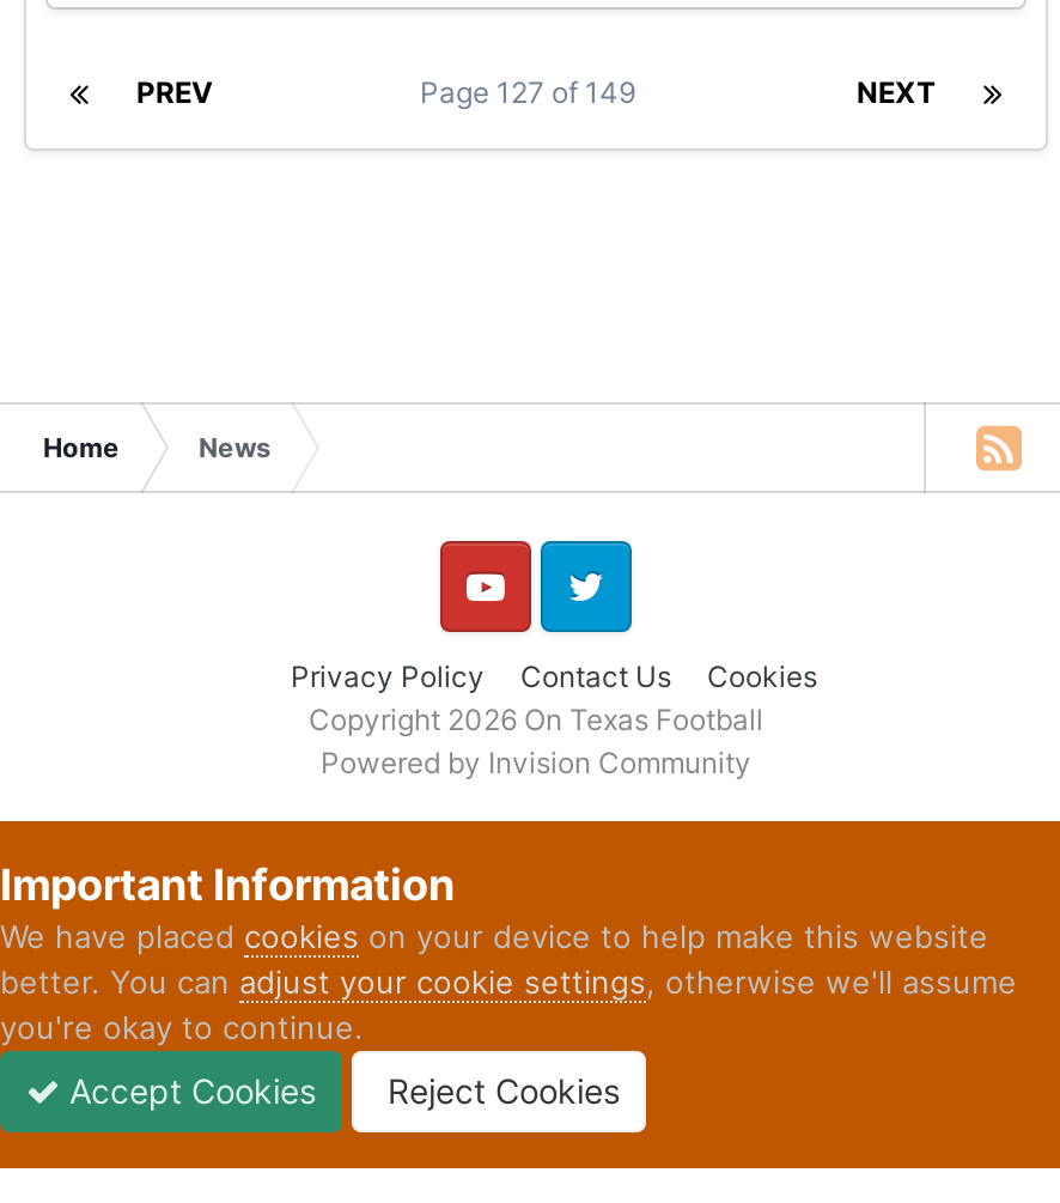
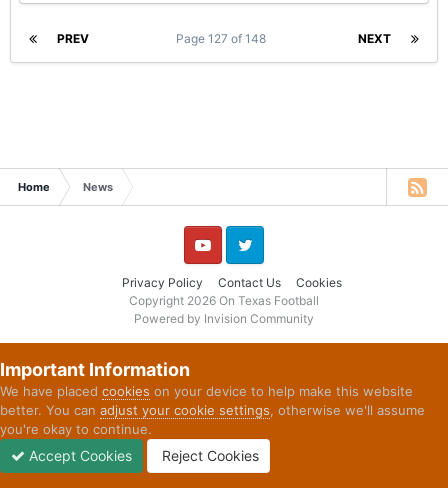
- Page 127 of 149
+ Page 127 of 148
